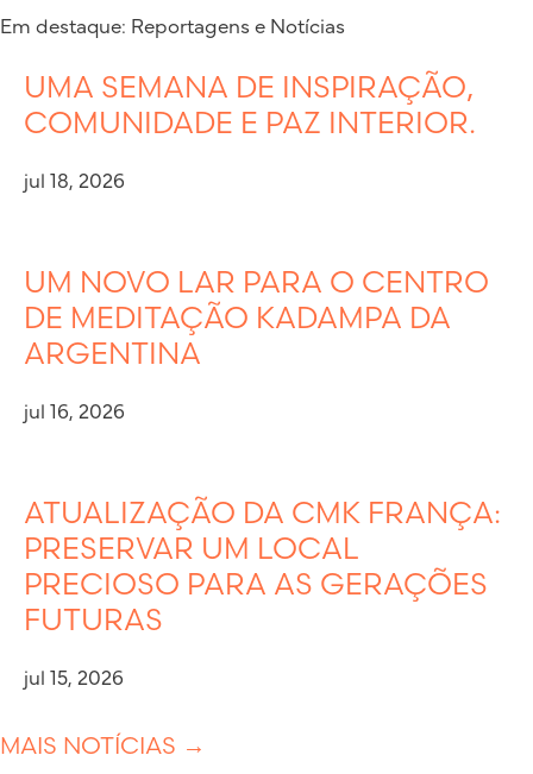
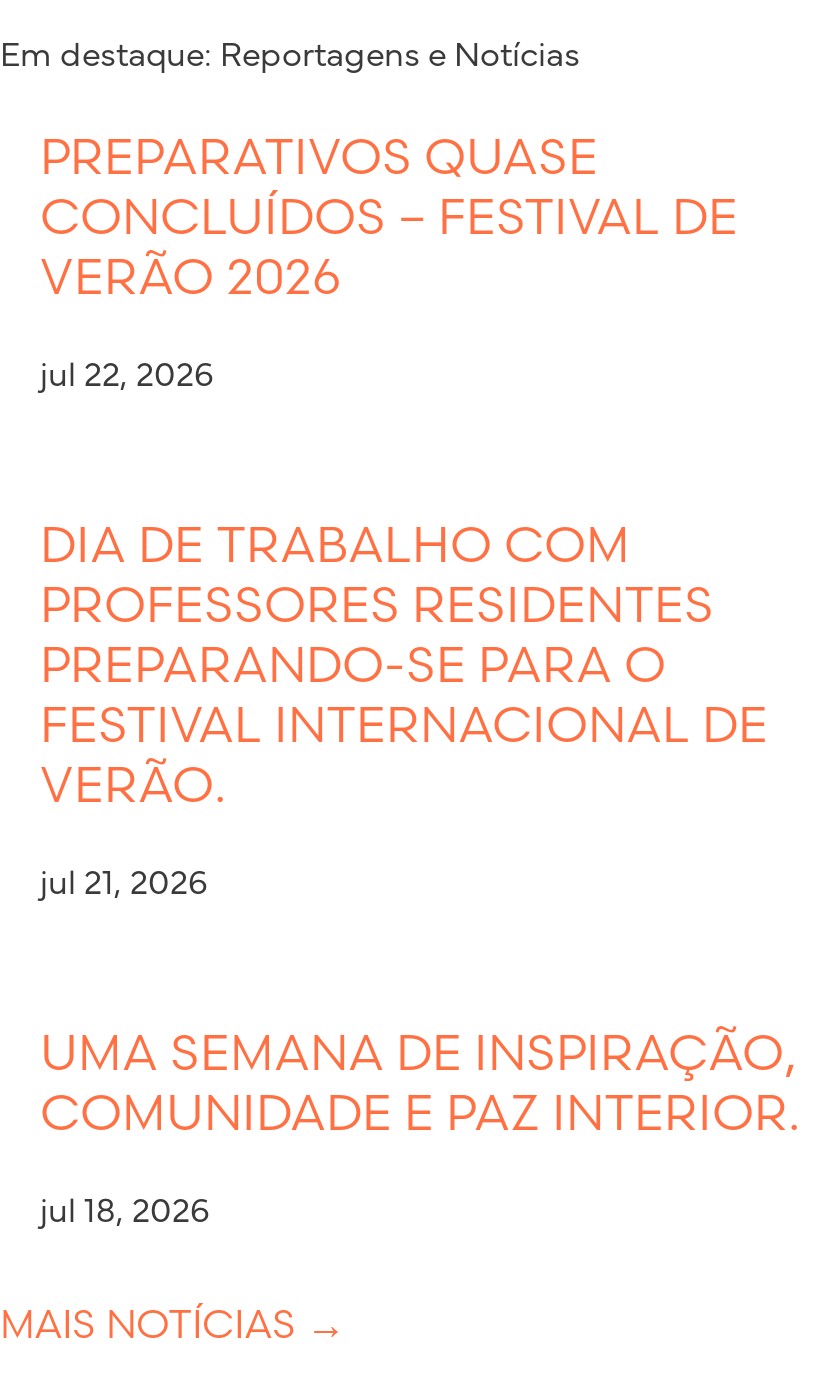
+ PREPARATIVOS QUASE
+ CONCLUÍDOS – FESTIVAL DE
+ VERÃO 2026
+ jul 22, 2026
+ DIA DE TRABALHO COM
+ PROFESSORES RESIDENTES
+ PREPARANDO-SE PARA O
+ FESTIVAL INTERNACIONAL DE
+ VERÃO.
+ jul 21, 2026

moved down: UMA SEMANA DE INSPIRAÇÃO, | COMUNIDADE E PAZ INTERIOR. | jul 18, 2026

- UM NOVO LAR PARA O CENTRO
- DE MEDITAÇÃO KADAMPA DA
- ARGENTINA
- jul 16, 2026
- ATUALIZAÇÃO DA CMK FRANÇA:
- PRESERVAR UM LOCAL
- PRECIOSO PARA AS GERAÇÕES
- FUTURAS
- jul 15, 2026
